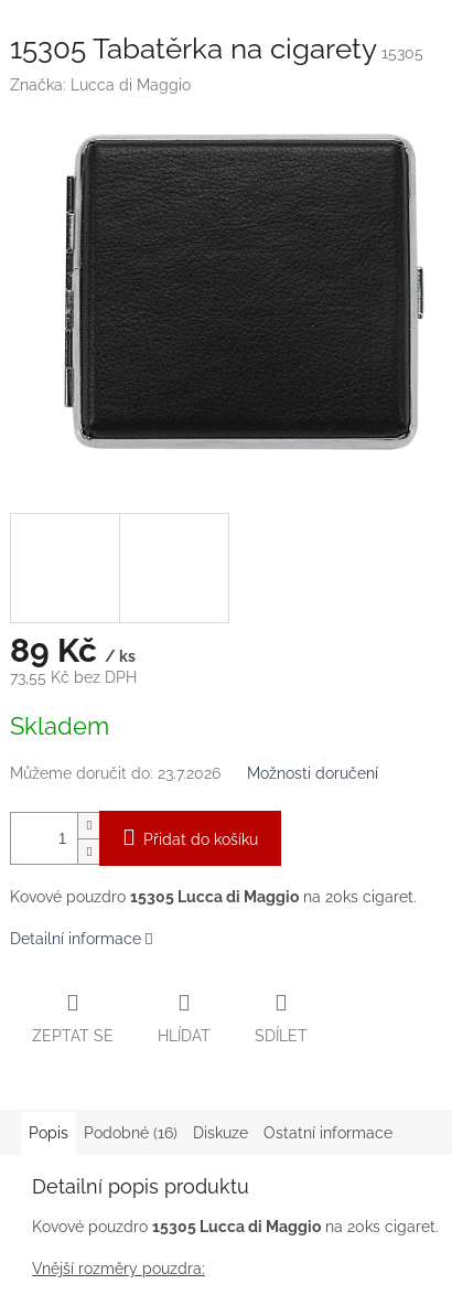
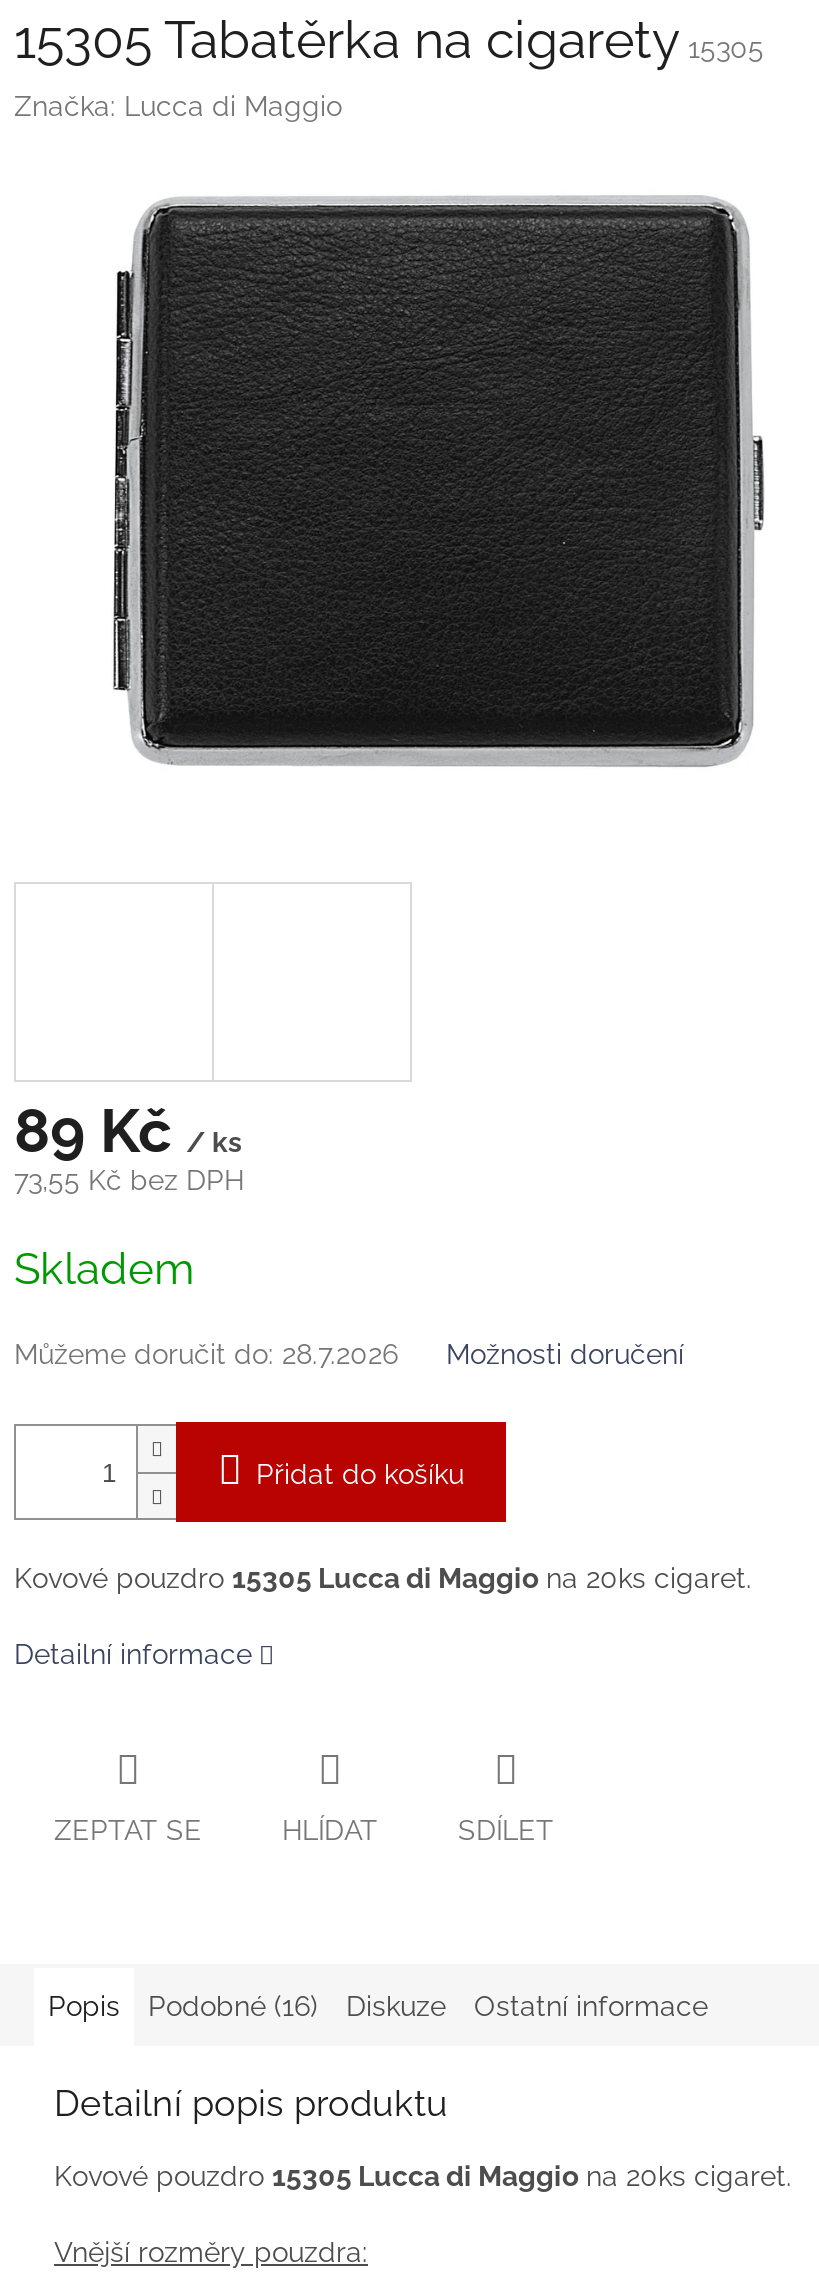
- Můžeme doručit do: 23.7.2026
+ Můžeme doručit do: 28.7.2026
